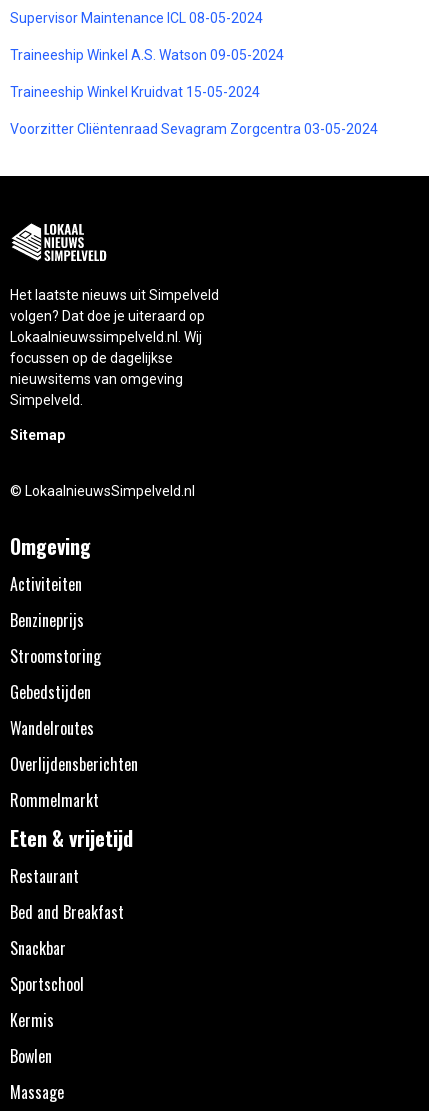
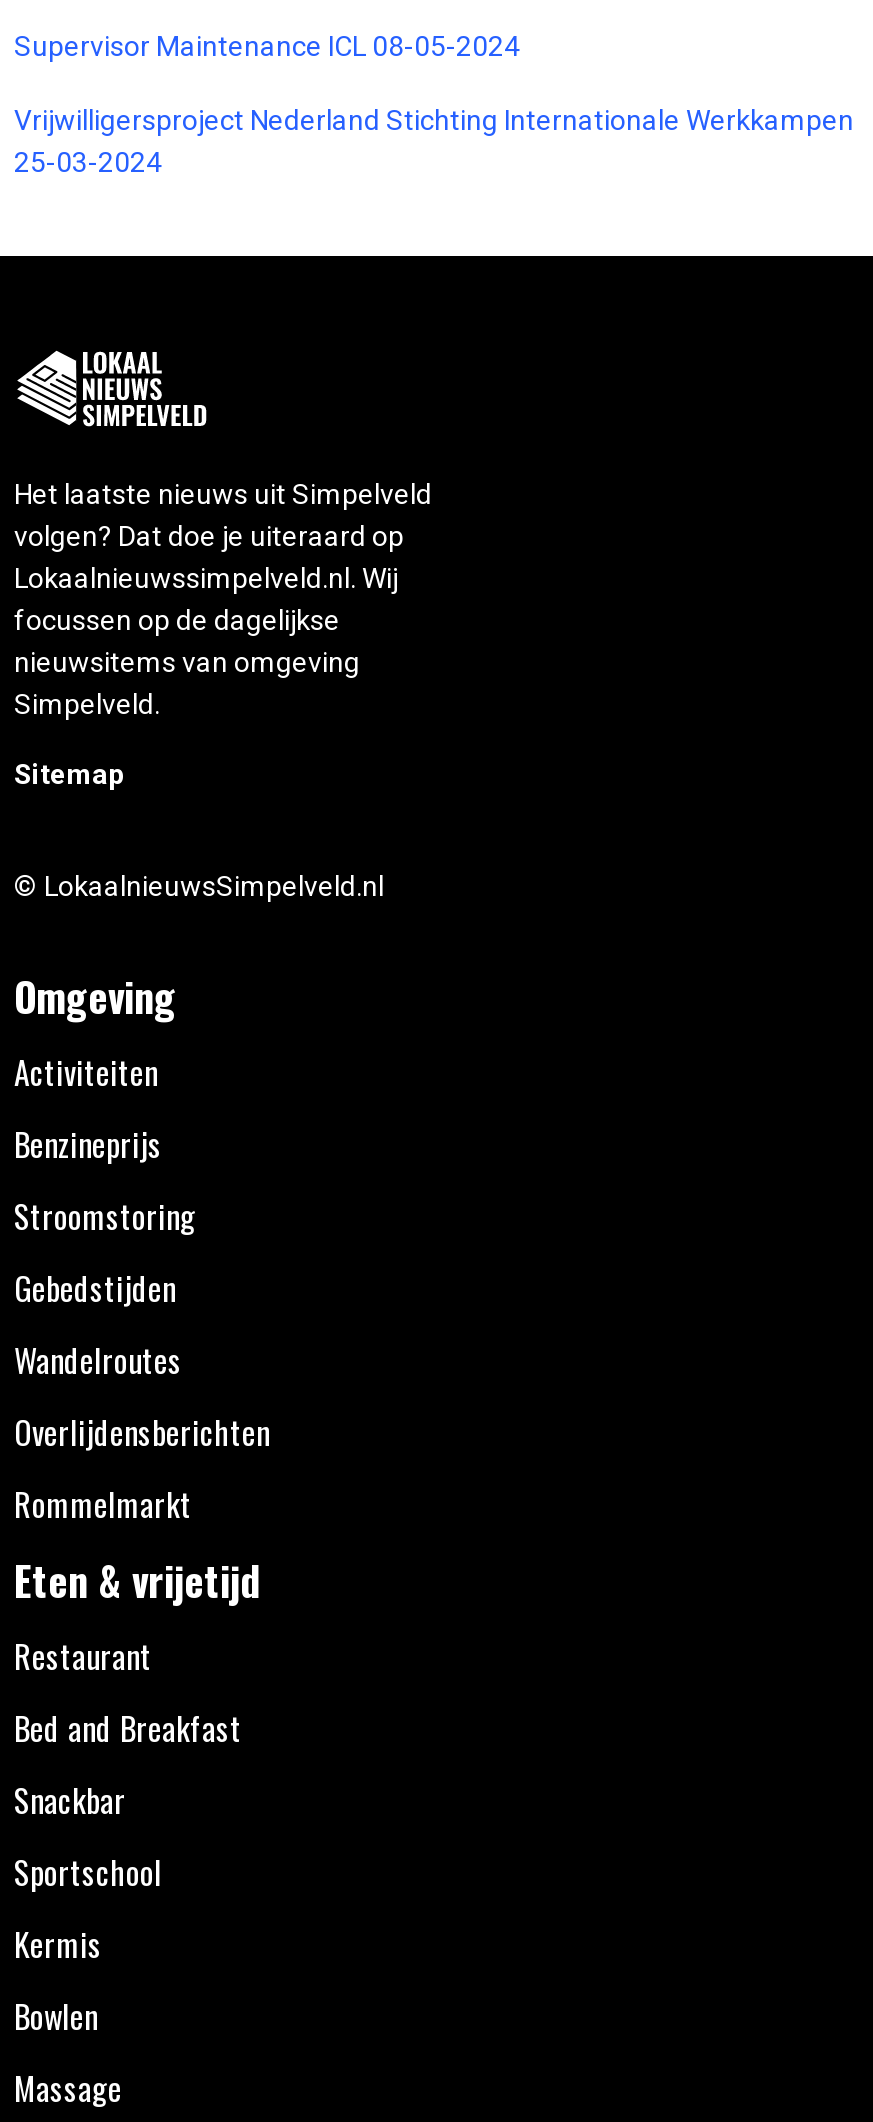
- Traineeship Winkel A.S. Watson 09-05-2024
- Traineeship Winkel Kruidvat 15-05-2024
- Voorzitter Cliëntenraad Sevagram Zorgcentra 03-05-2024
+ Vrijwilligersproject Nederland Stichting Internationale Werkkampen
+ 25-03-2024
